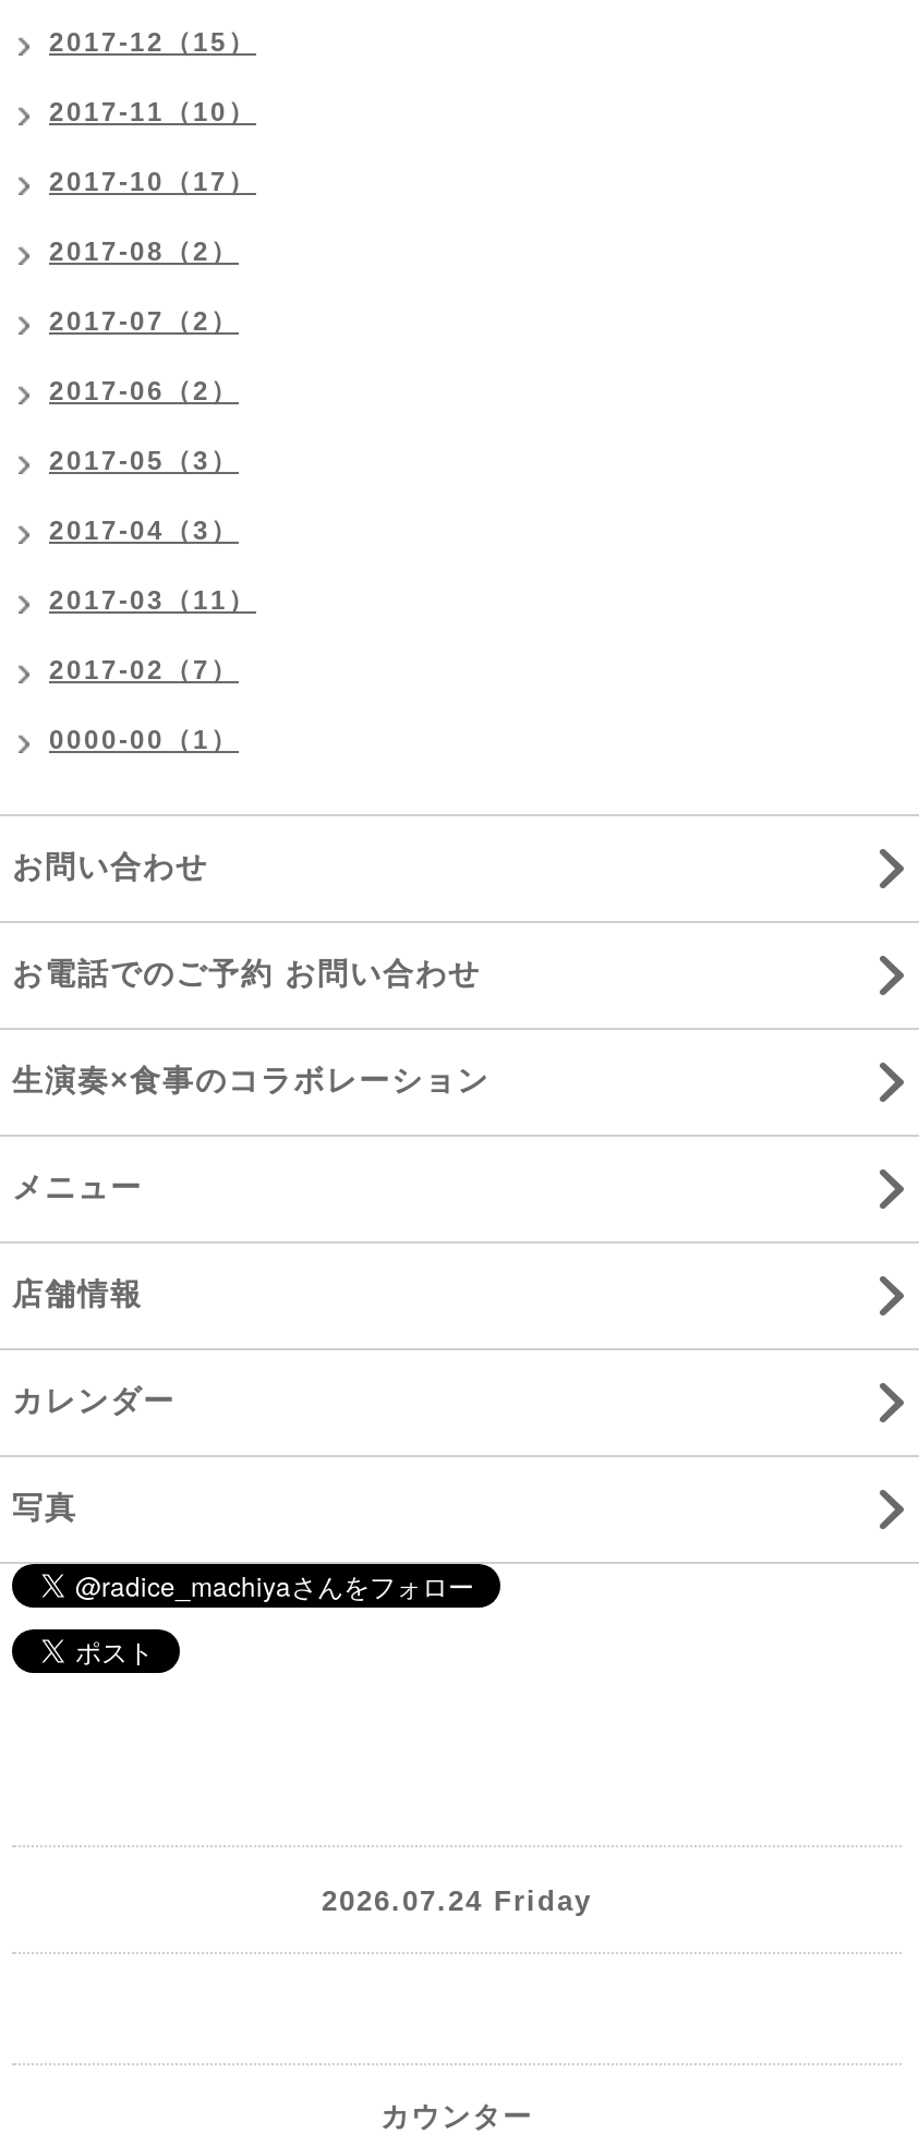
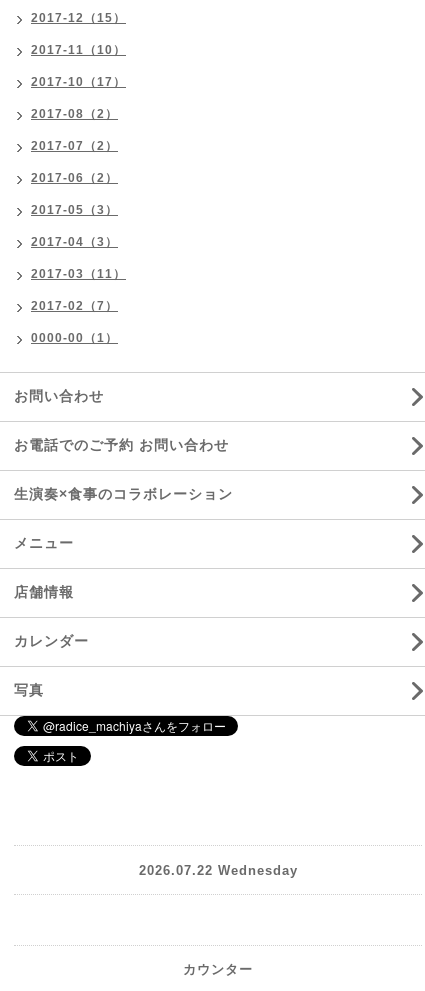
- 2026.07.24 Friday
+ 2026.07.22 Wednesday
